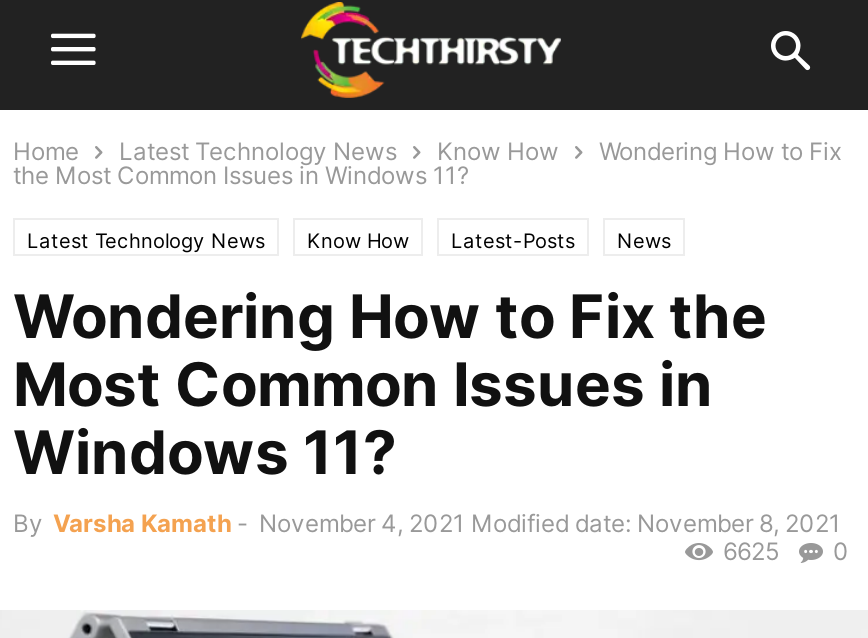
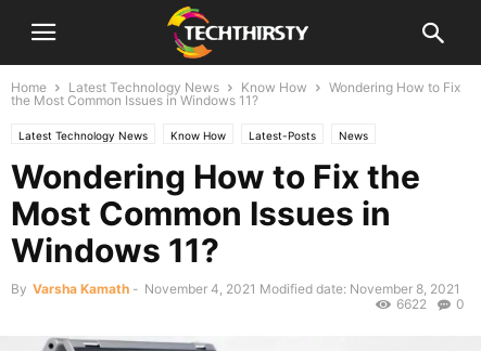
- 6625 0
+ 6622 0
